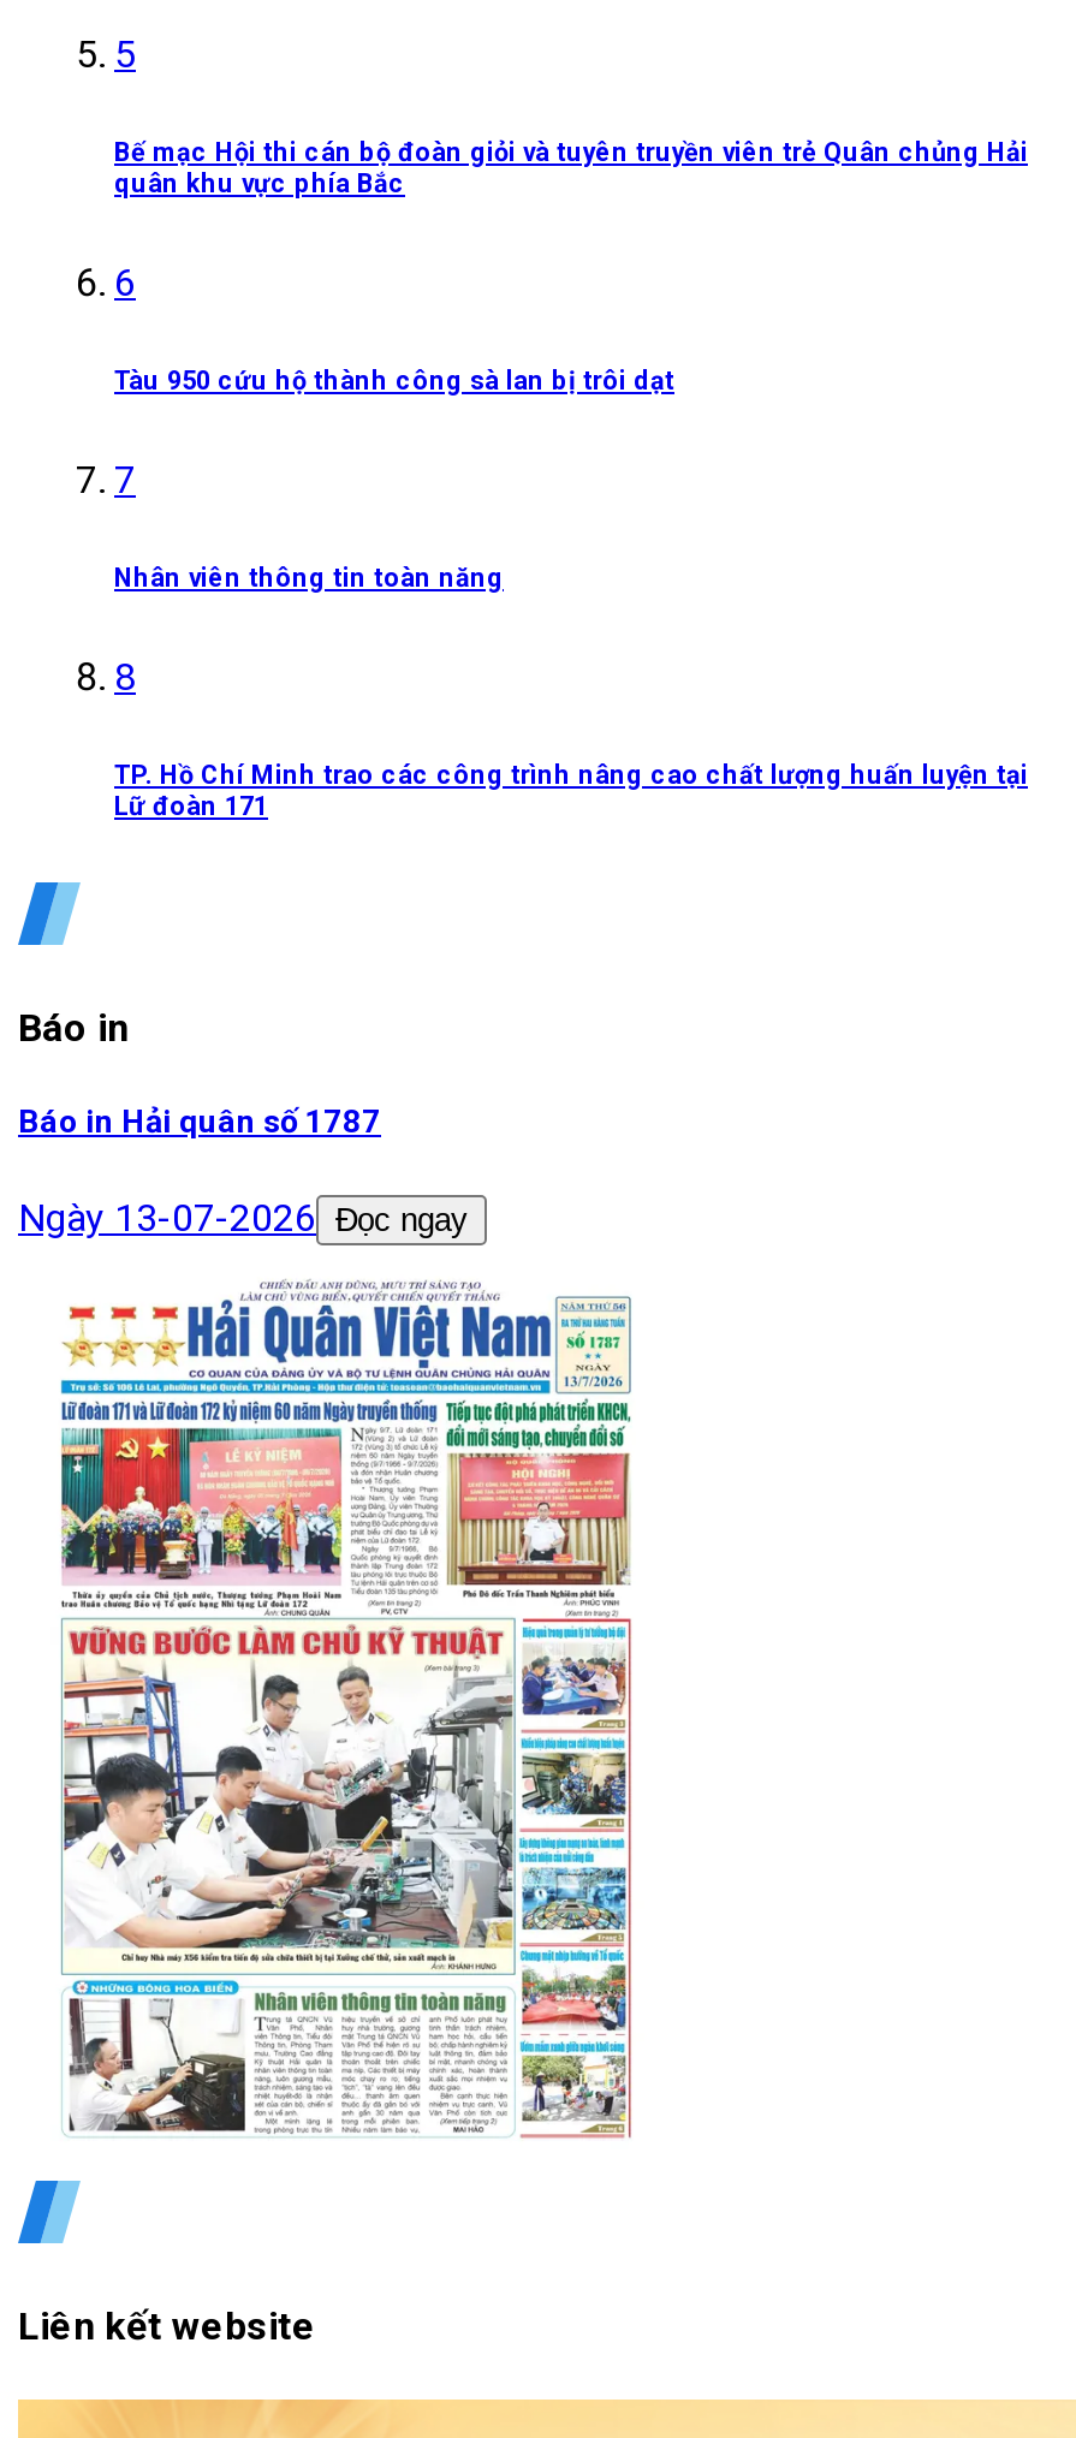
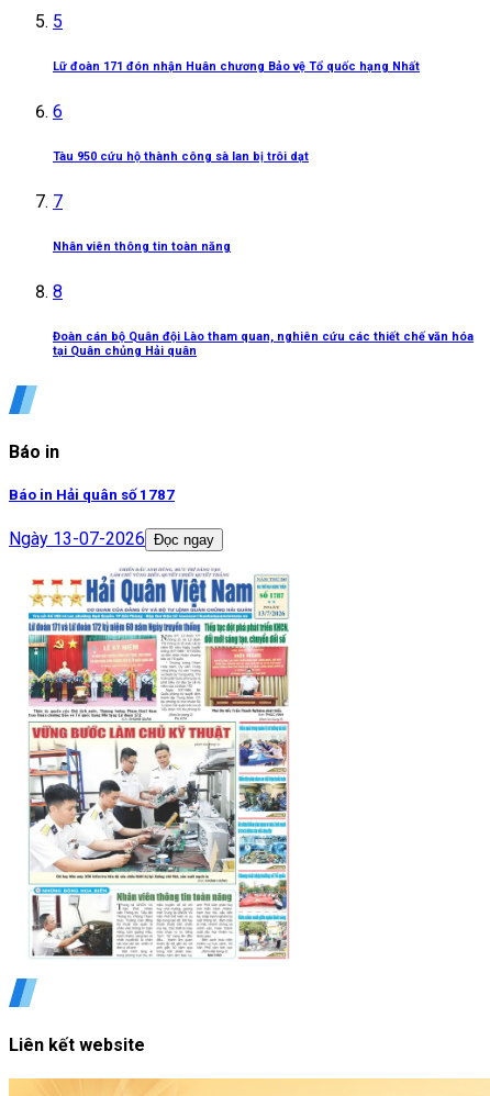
- Bế mạc Hội thi cán bộ đoàn giỏi và tuyên truyền viên trẻ Quân chủng Hải
- quân khu vực phía Bắc
+ Lữ đoàn 171 đón nhận Huân chương Bảo vệ Tổ quốc hạng Nhất

- TP. Hồ Chí Minh trao các công trình nâng cao chất lượng huấn luyện tại
- Lữ đoàn 171
+ Đoàn cán bộ Quân đội Lào tham quan, nghiên cứu các thiết chế văn hóa
+ tại Quân chủng Hải quân
